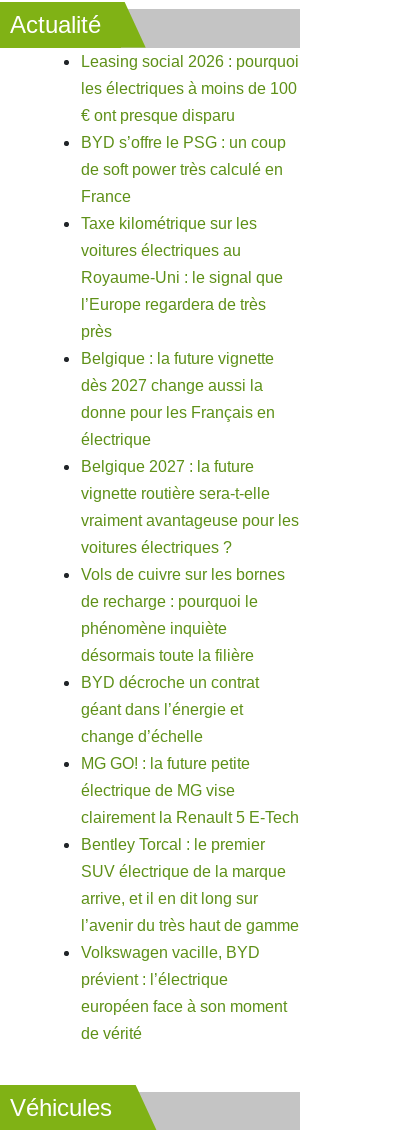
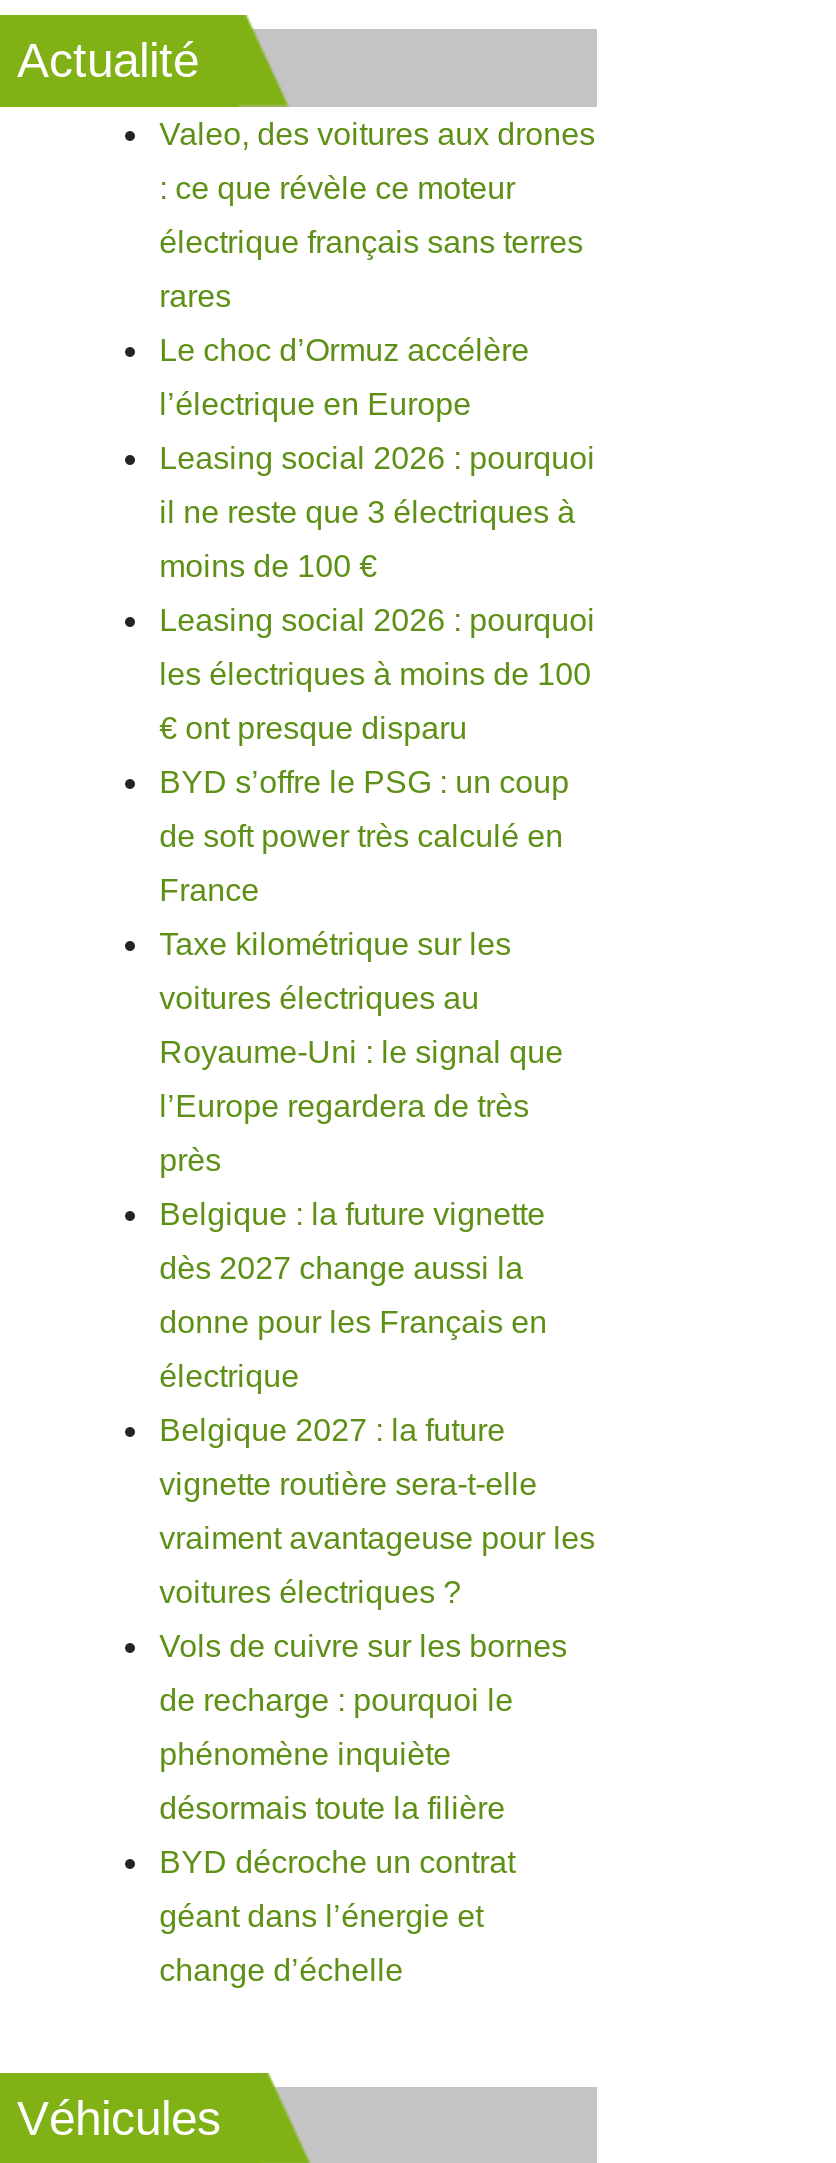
+ Valeo, des voitures aux drones
+ : ce que révèle ce moteur
+ électrique français sans terres
+ rares
+ Le choc d’Ormuz accélère
+ l’électrique en Europe
+ Leasing social 2026 : pourquoi
+ il ne reste que 3 électriques à
+ moins de 100 €

moved down: Leasing social 2026 : pourquoi | les électriques à moins de 100 | € ont presque disparu | ... | géant dans l’énergie et | change d’échelle

- MG GO! : la future petite
- électrique de MG vise
- clairement la Renault 5 E-Tech
- Bentley Torcal : le premier
- SUV électrique de la marque
- arrive, et il en dit long sur
- l’avenir du très haut de gamme
- Volkswagen vacille, BYD
- prévient : l’électrique
- européen face à son moment
- de vérité
